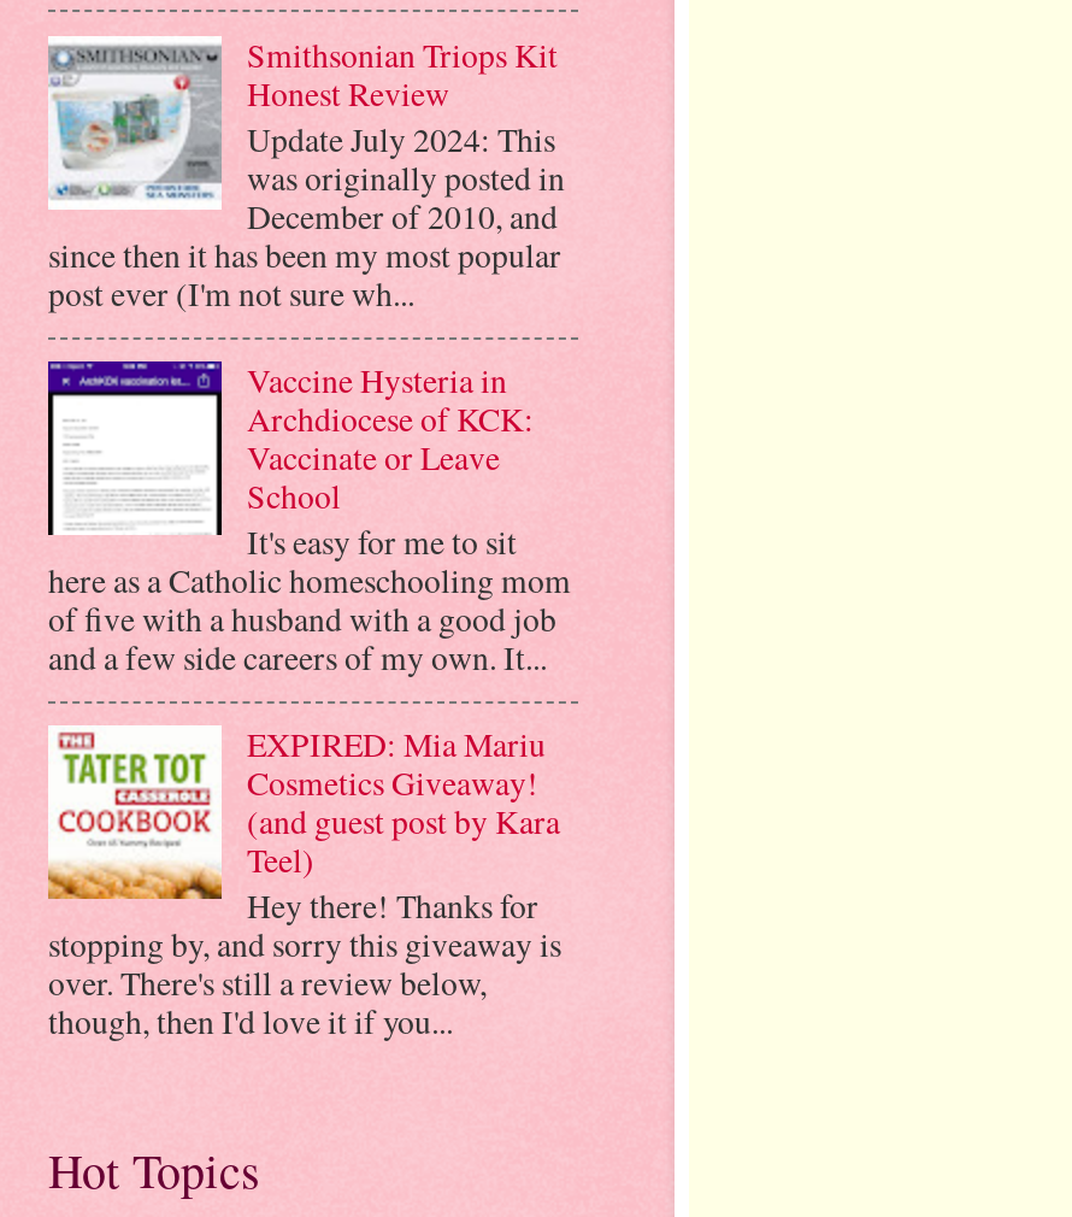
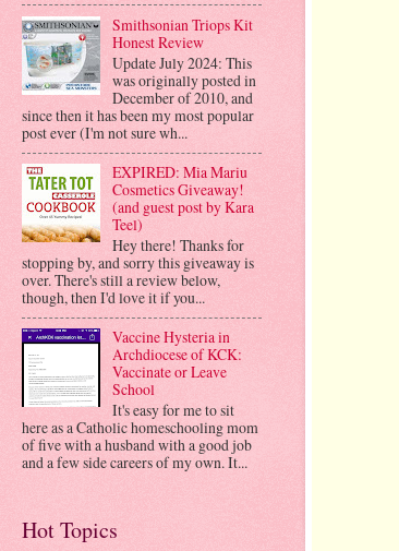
moved down: [image] | Vaccine Hysteria in | Archdiocese of KCK: | ... | of five with a husband with a good job | and a few side careers of my own. It...

moved up: EXPIRED: Mia Mariu | Cosmetics Giveaway! | (and guest post by Kara | Teel) | Hey there! Thanks for | stopping by, and sorry this giveaway is | over. There's still a review below, | though, then I'd love it if you...
